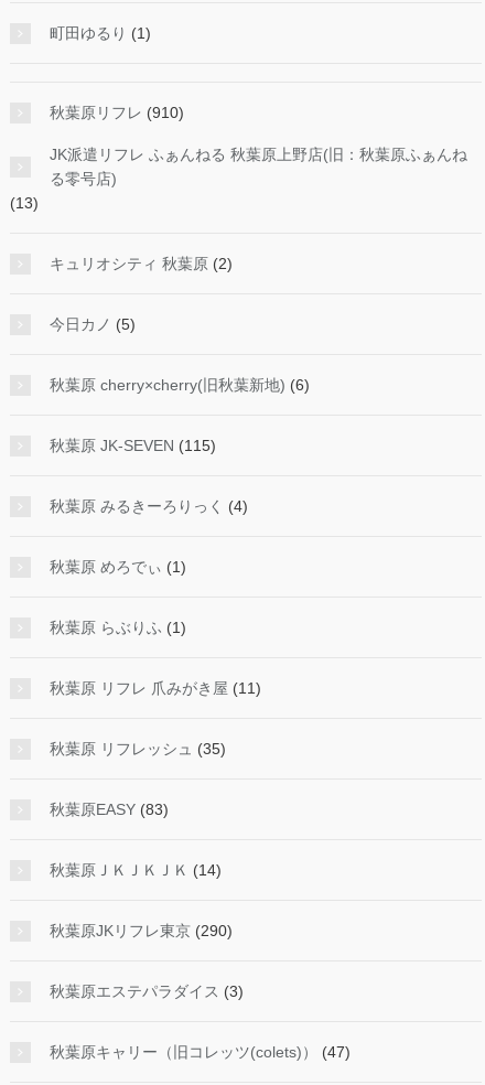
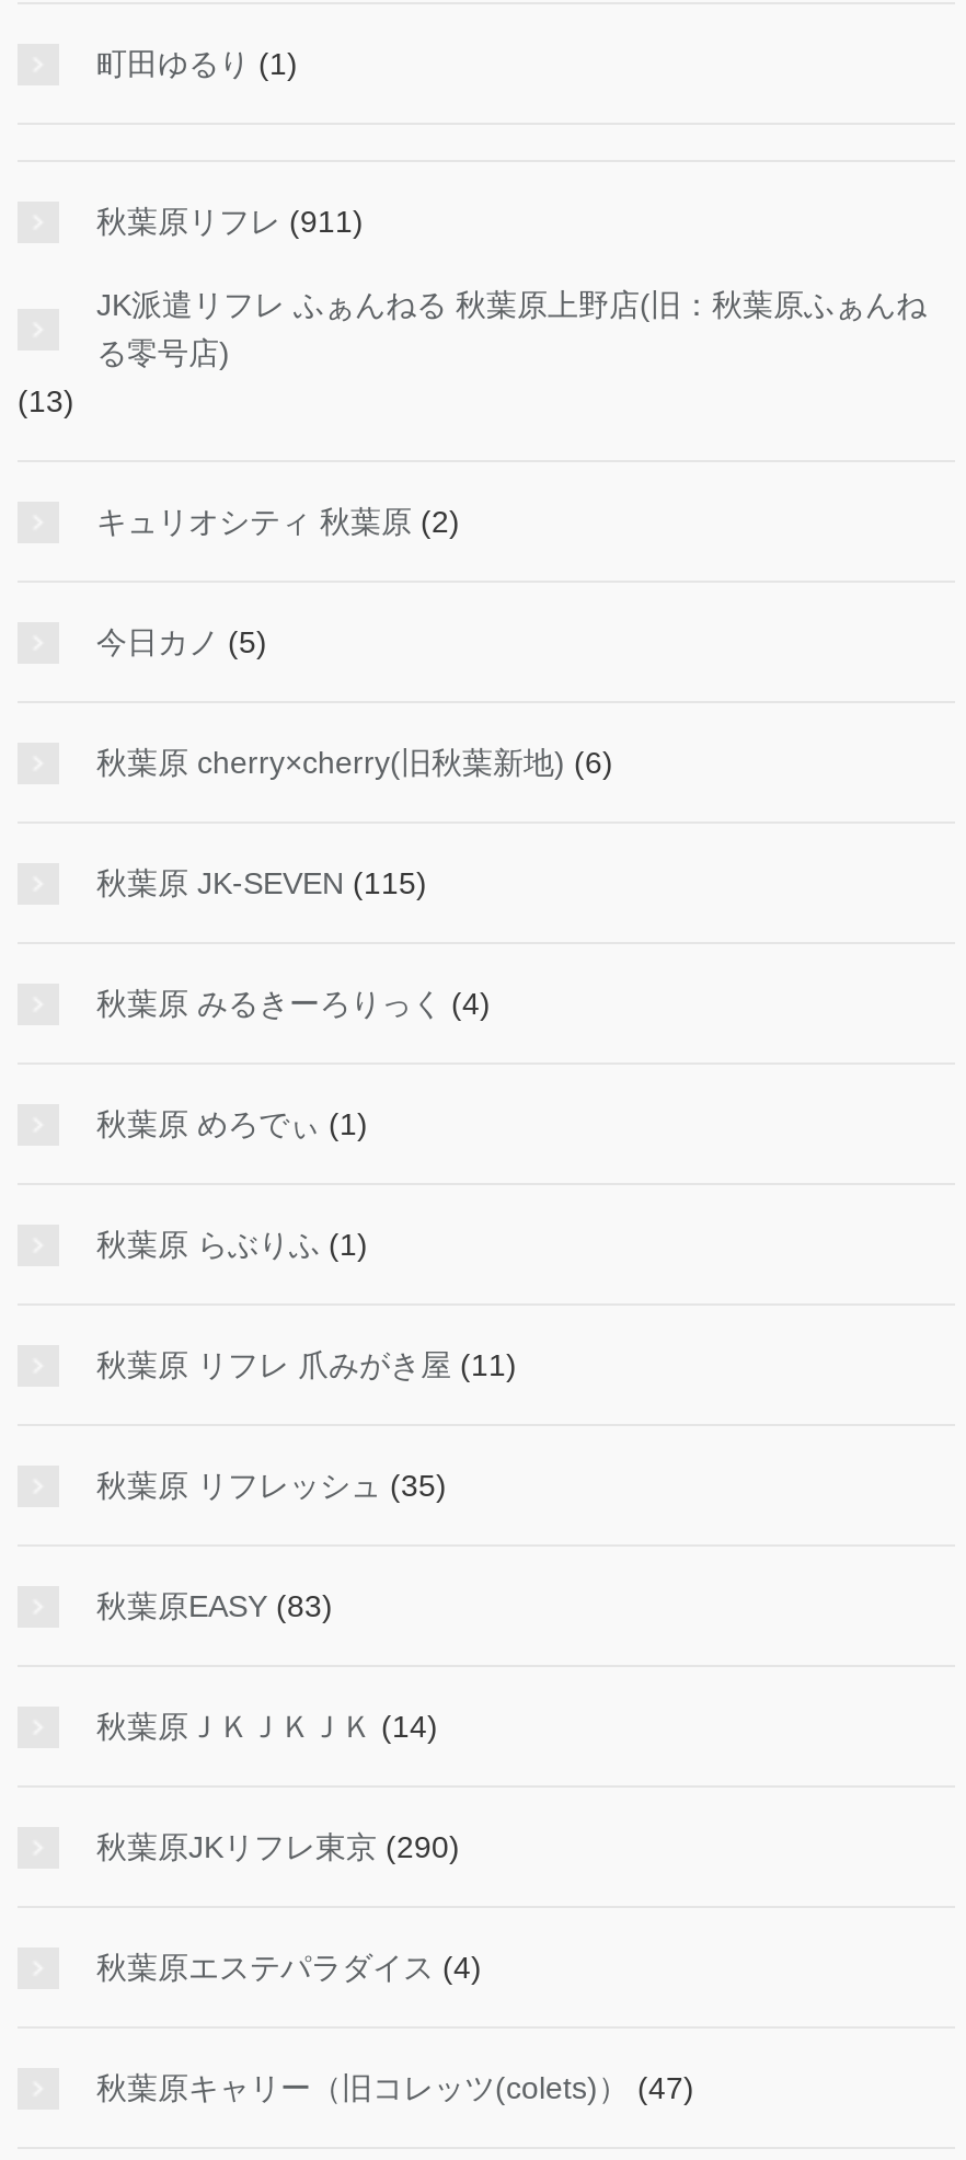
- 秋葉原リフレ(910)
+ 秋葉原リフレ(911)

- 秋葉原エステパラダイス(3)
+ 秋葉原エステパラダイス(4)
